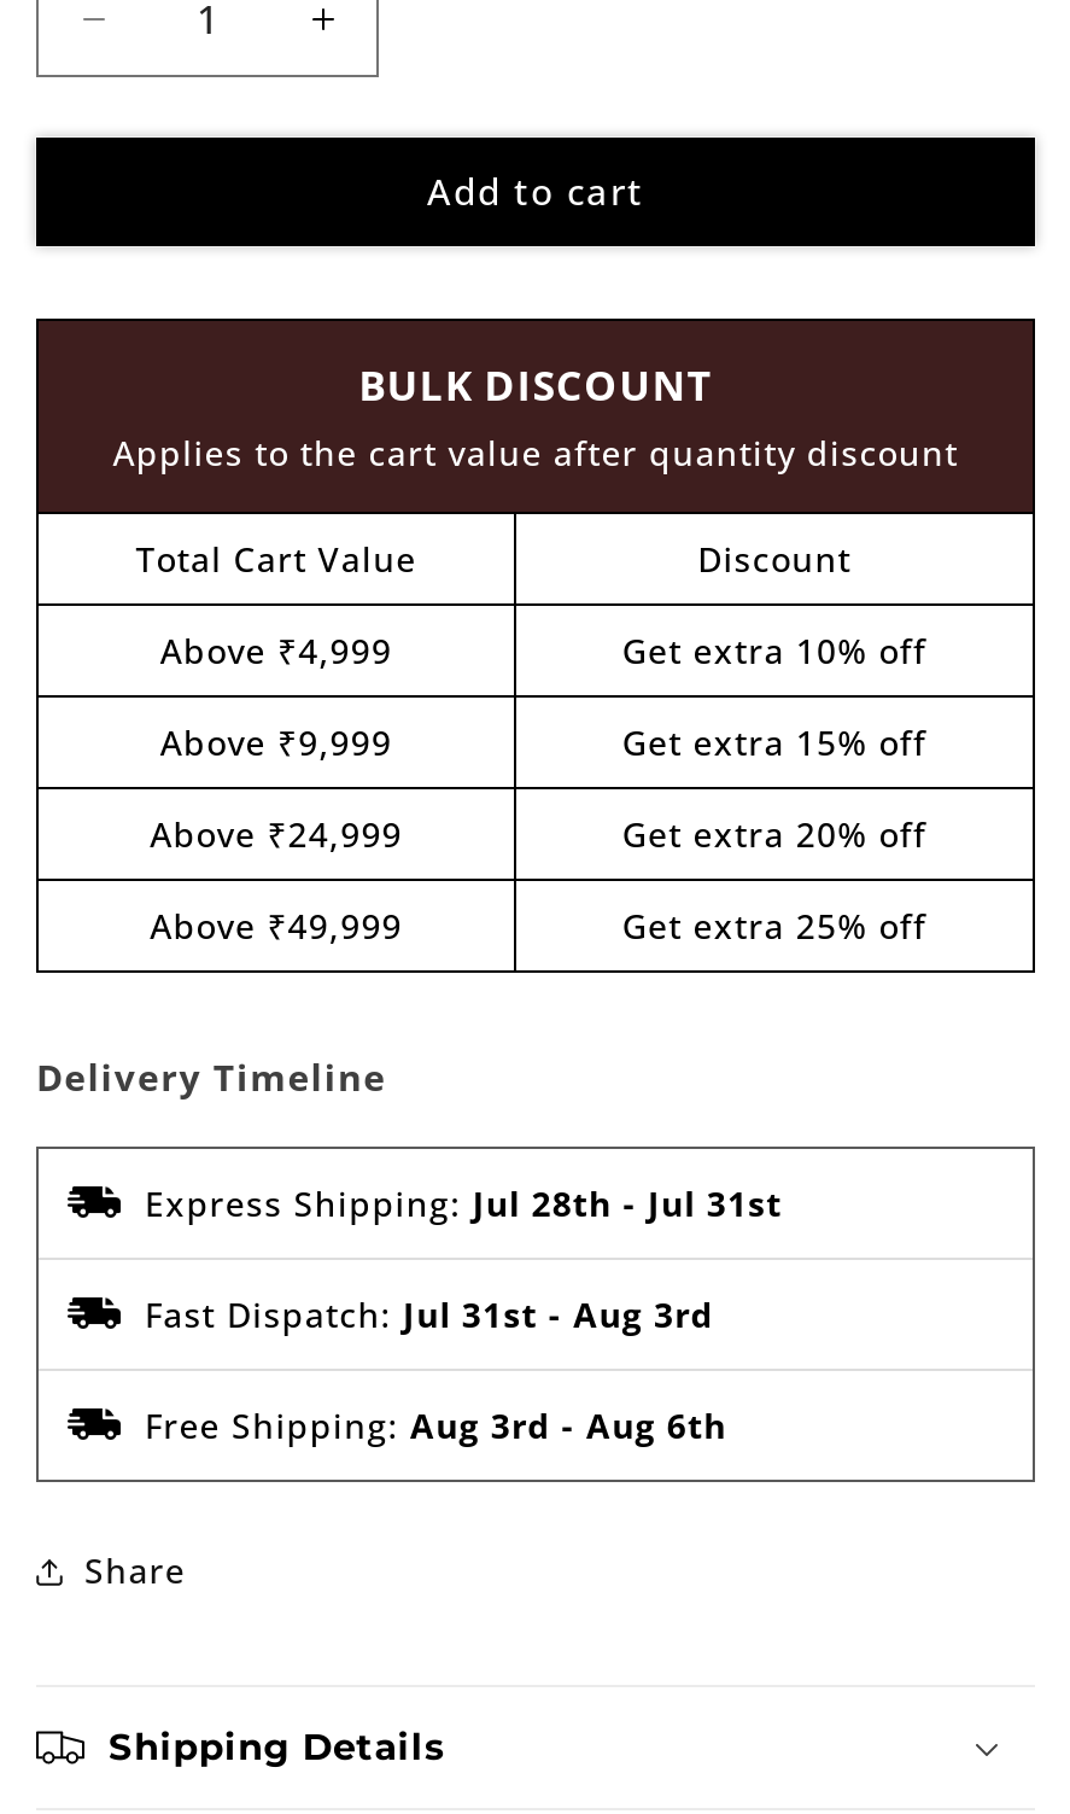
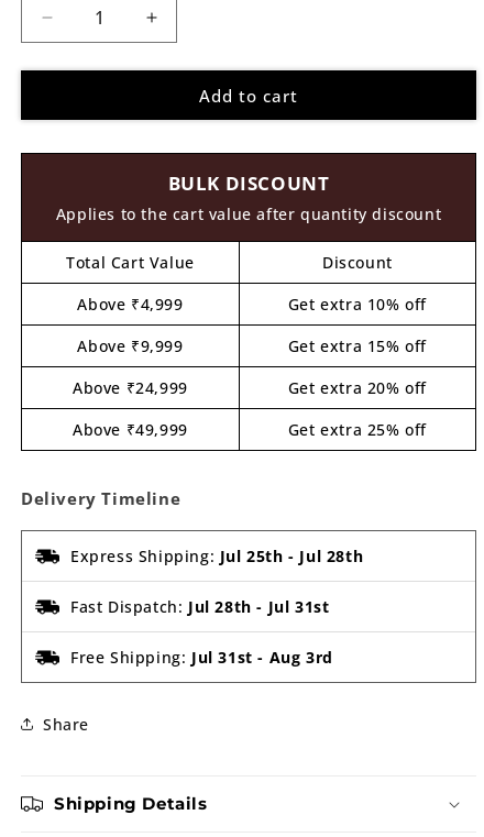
- Express Shipping: Jul 28th - Jul 31st
+ Express Shipping: Jul 25th - Jul 28th

- Fast Dispatch: Jul 31st - Aug 3rd
+ Fast Dispatch: Jul 28th - Jul 31st

- Free Shipping: Aug 3rd - Aug 6th
+ Free Shipping: Jul 31st - Aug 3rd
